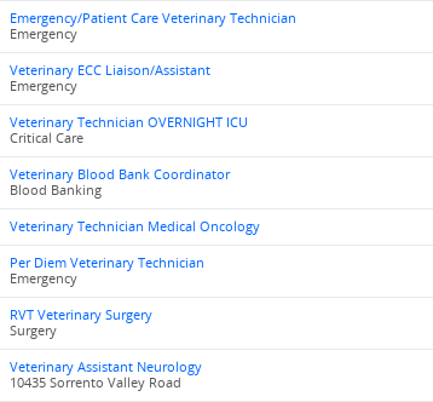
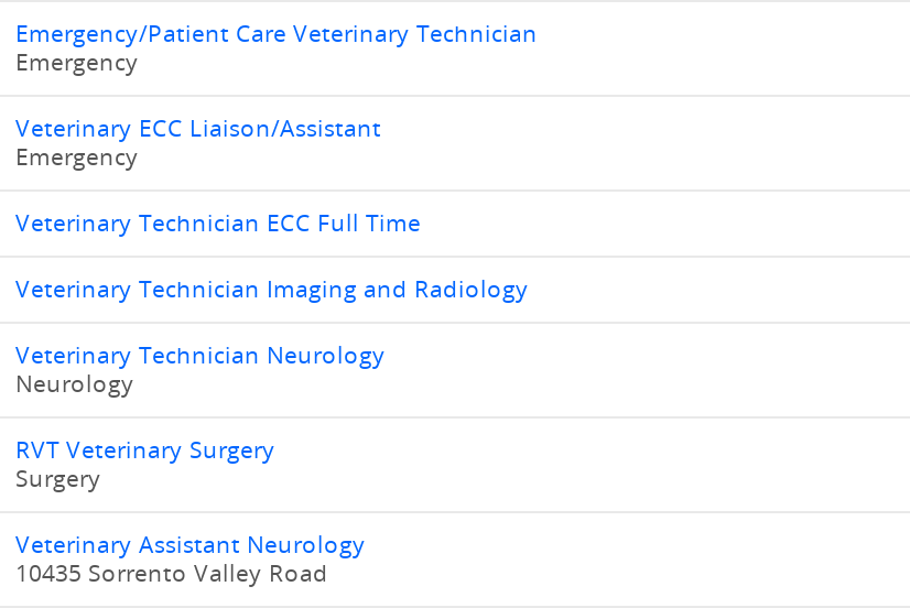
- Veterinary Technician OVERNIGHT ICU
- Critical Care
- Veterinary Blood Bank Coordinator
- Blood Banking
- Veterinary Technician Medical Oncology
- Per Diem Veterinary Technician
- Emergency
+ Veterinary Technician ECC Full Time
+ Veterinary Technician Imaging and Radiology
+ Veterinary Technician Neurology
+ Neurology
